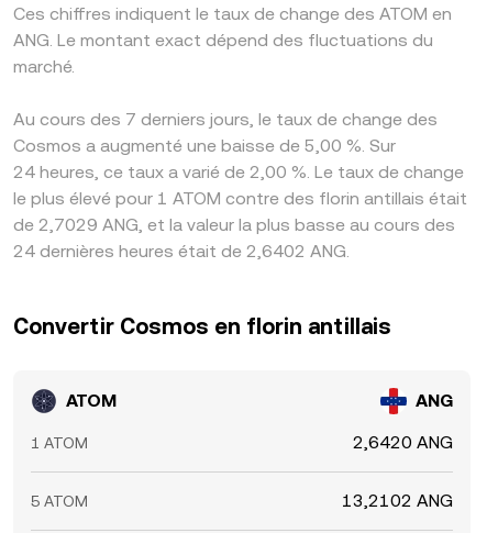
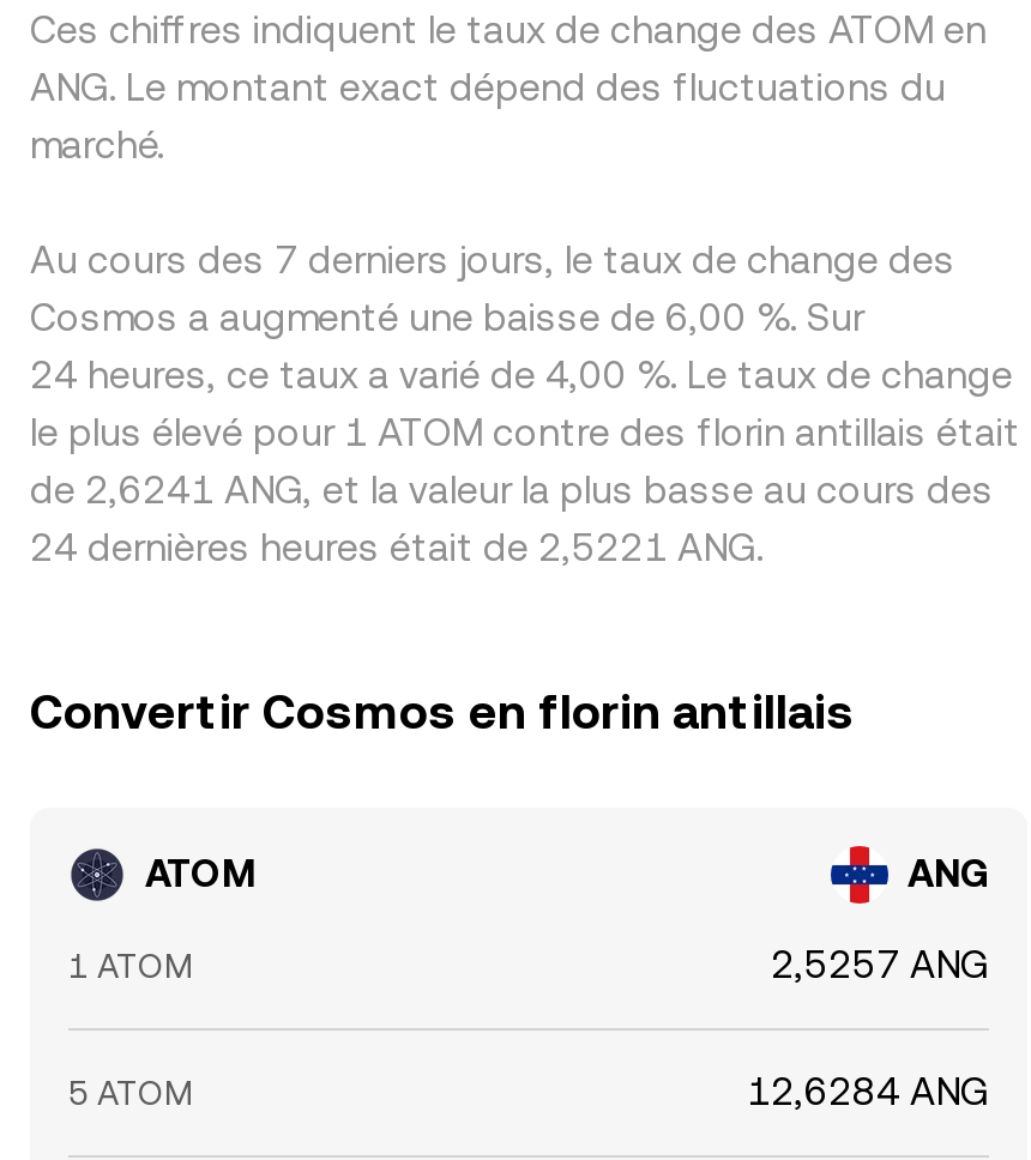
- Cosmos a augmenté une baisse de 5,00 %. Sur
+ Cosmos a augmenté une baisse de 6,00 %. Sur

- 24 heures, ce taux a varié de 2,00 %. Le taux de change
+ 24 heures, ce taux a varié de 4,00 %. Le taux de change

- de 2,7029 ANG, et la valeur la plus basse au cours des
+ de 2,6241 ANG, et la valeur la plus basse au cours des

- 24 dernières heures était de 2,6402 ANG.
+ 24 dernières heures était de 2,5221 ANG.

- 2,6420 ANG
+ 2,5257 ANG

- 13,2102 ANG
+ 12,6284 ANG
